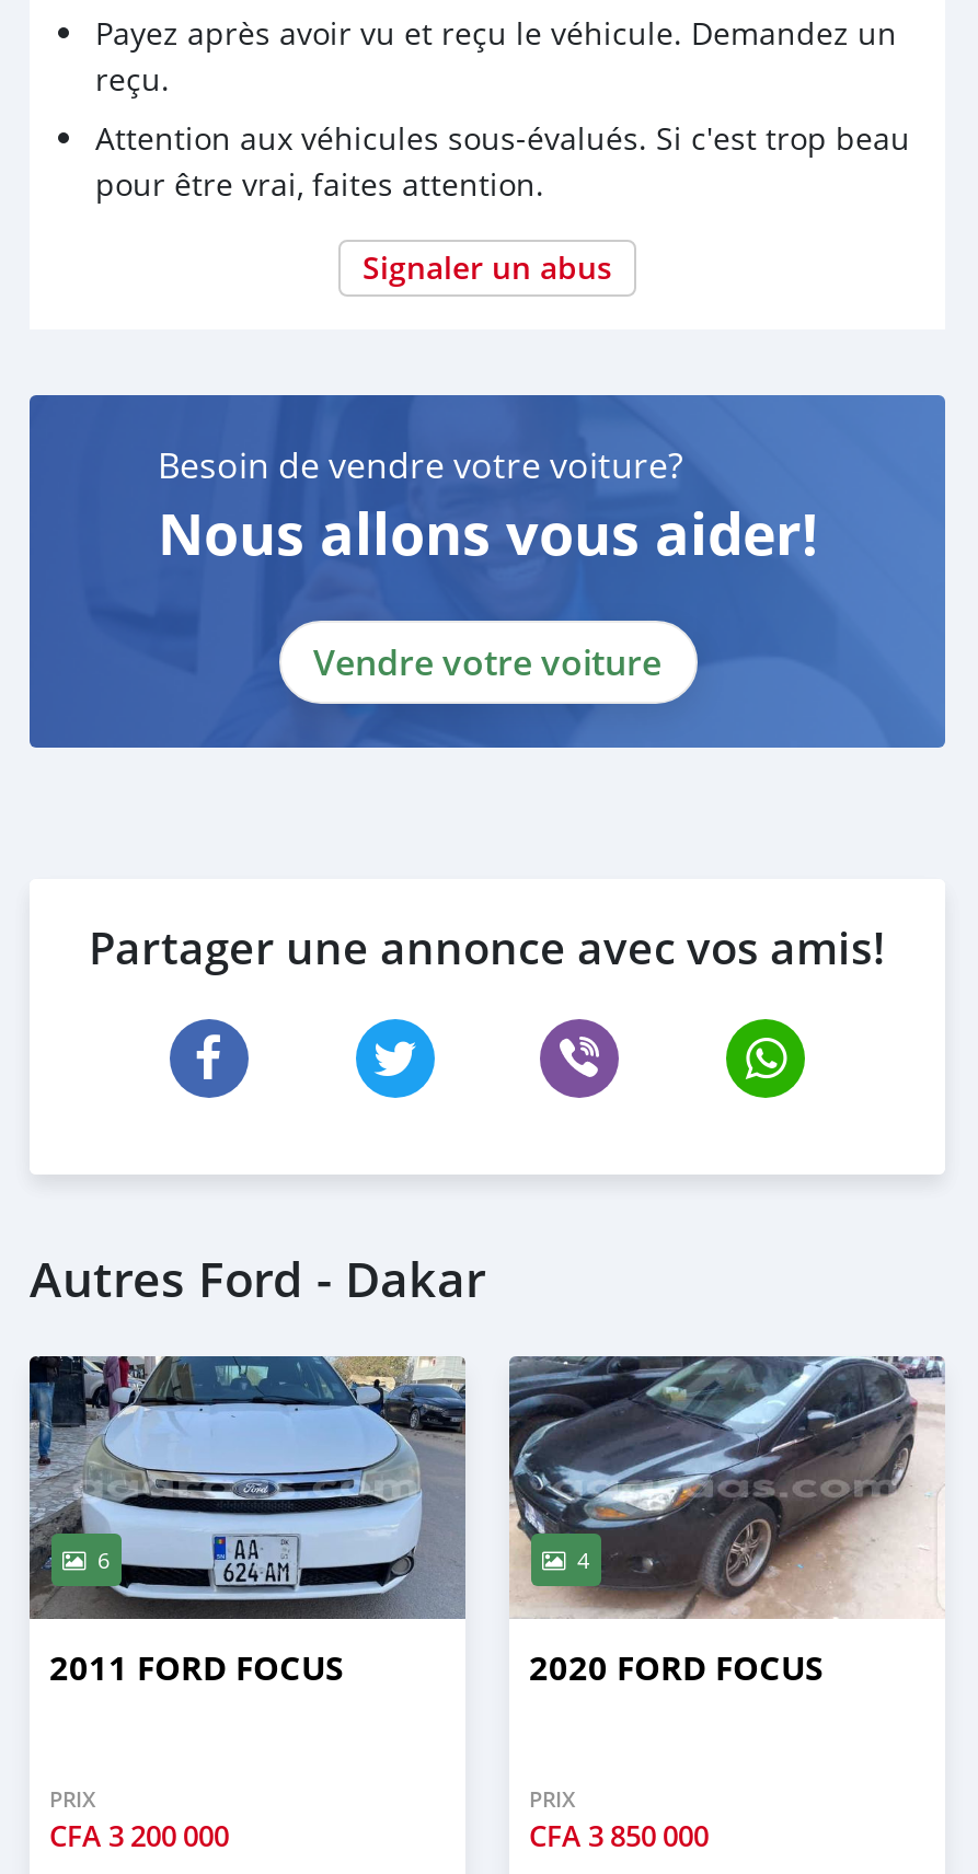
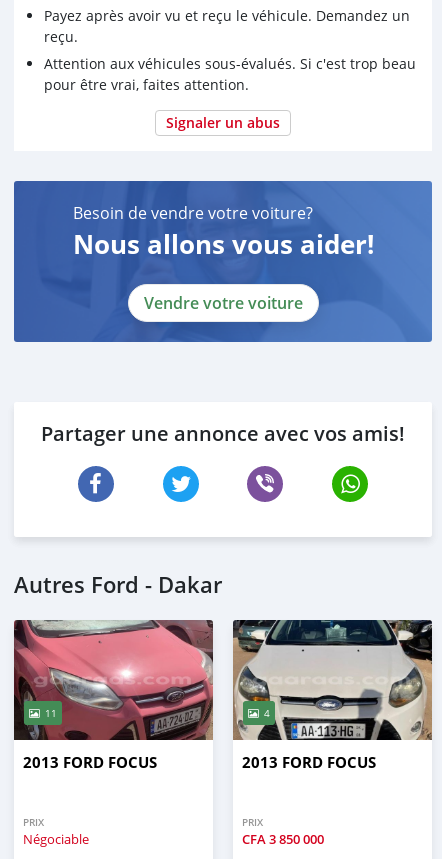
- [image]
- 6
+ [image]
+ 11

- [image]
- 2020 FORD FOCUS
+ [image]
+ 2013 FORD FOCUS

- 2011 FORD FOCUS
+ 2013 FORD FOCUS

- CFA 3 200 000
+ Négociable
